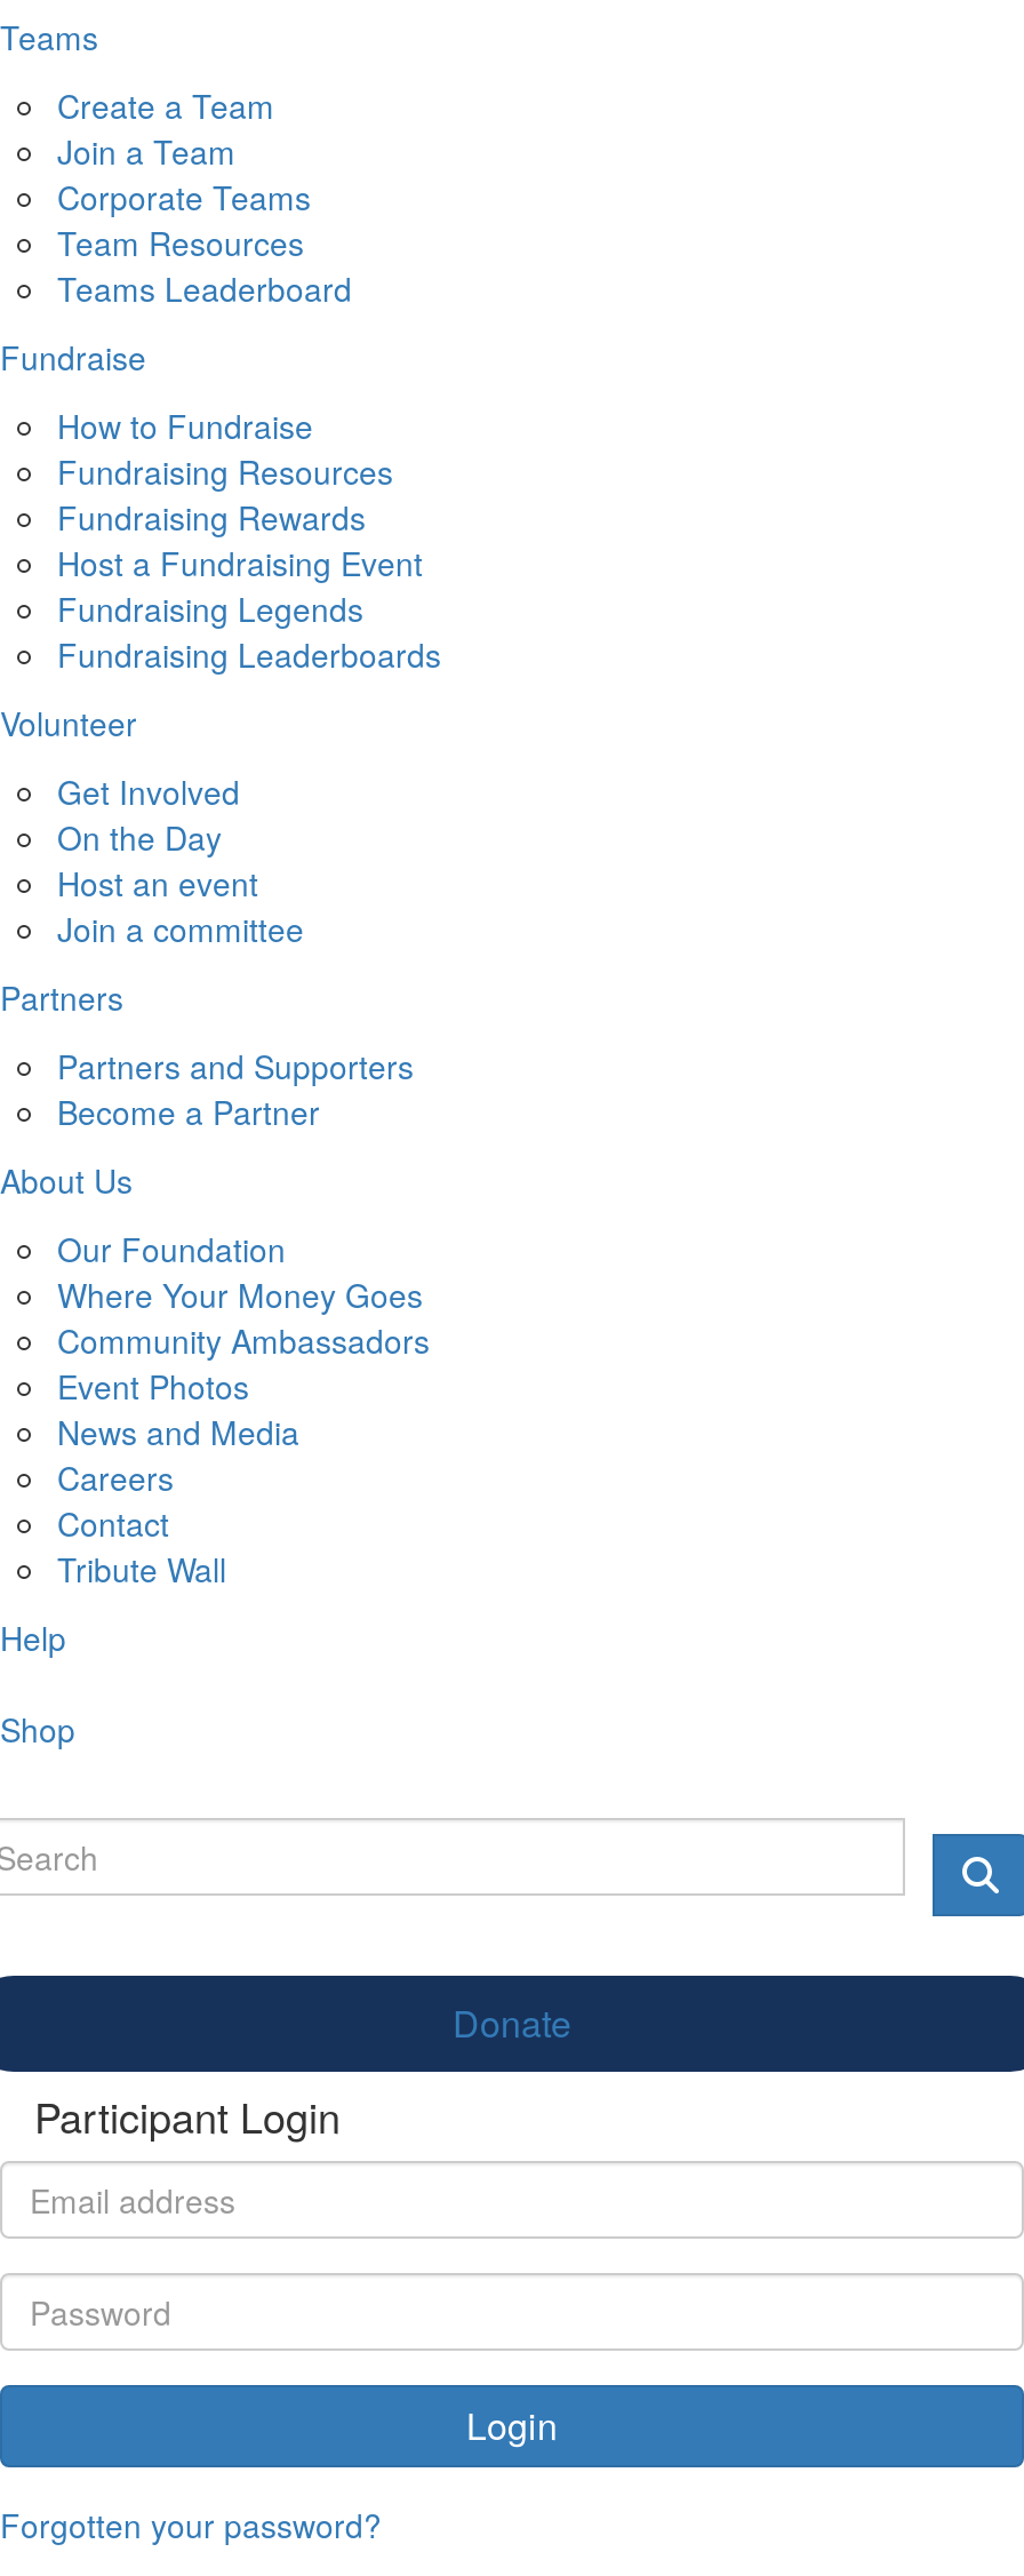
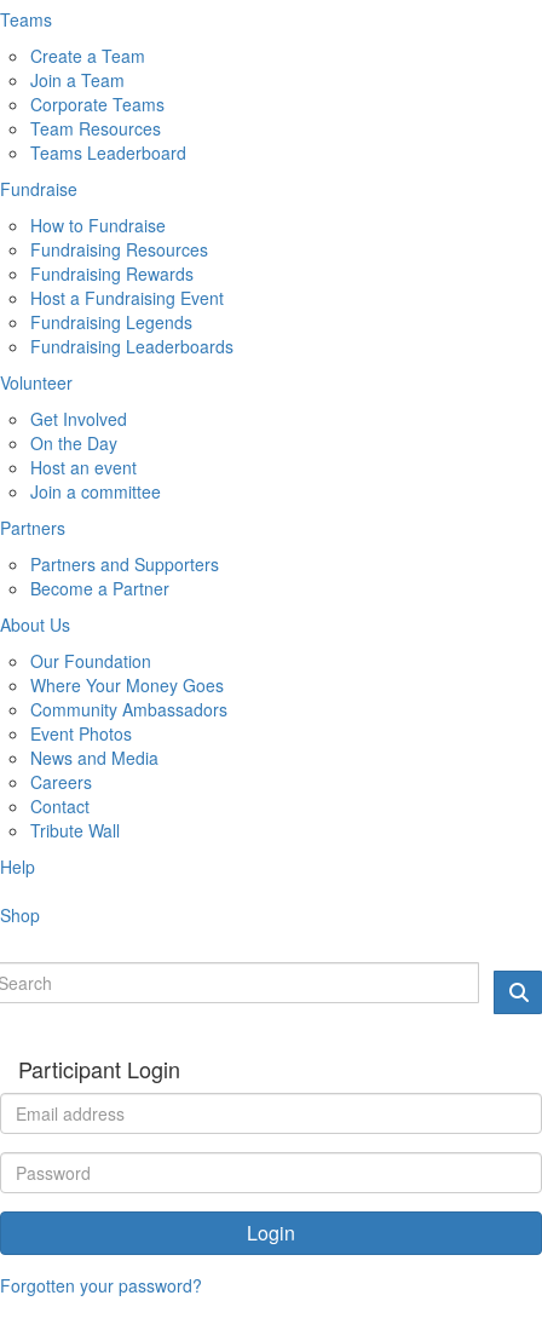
- Donate
